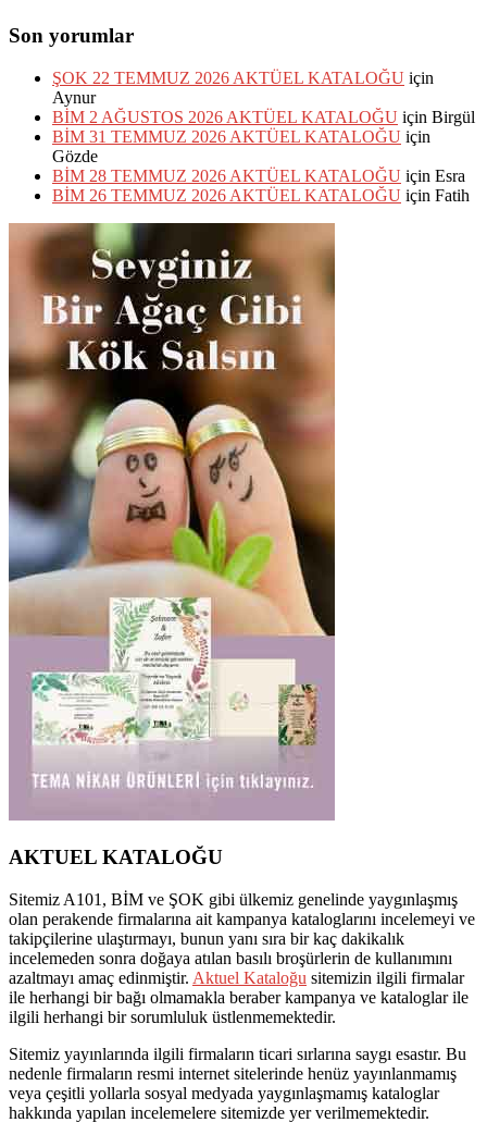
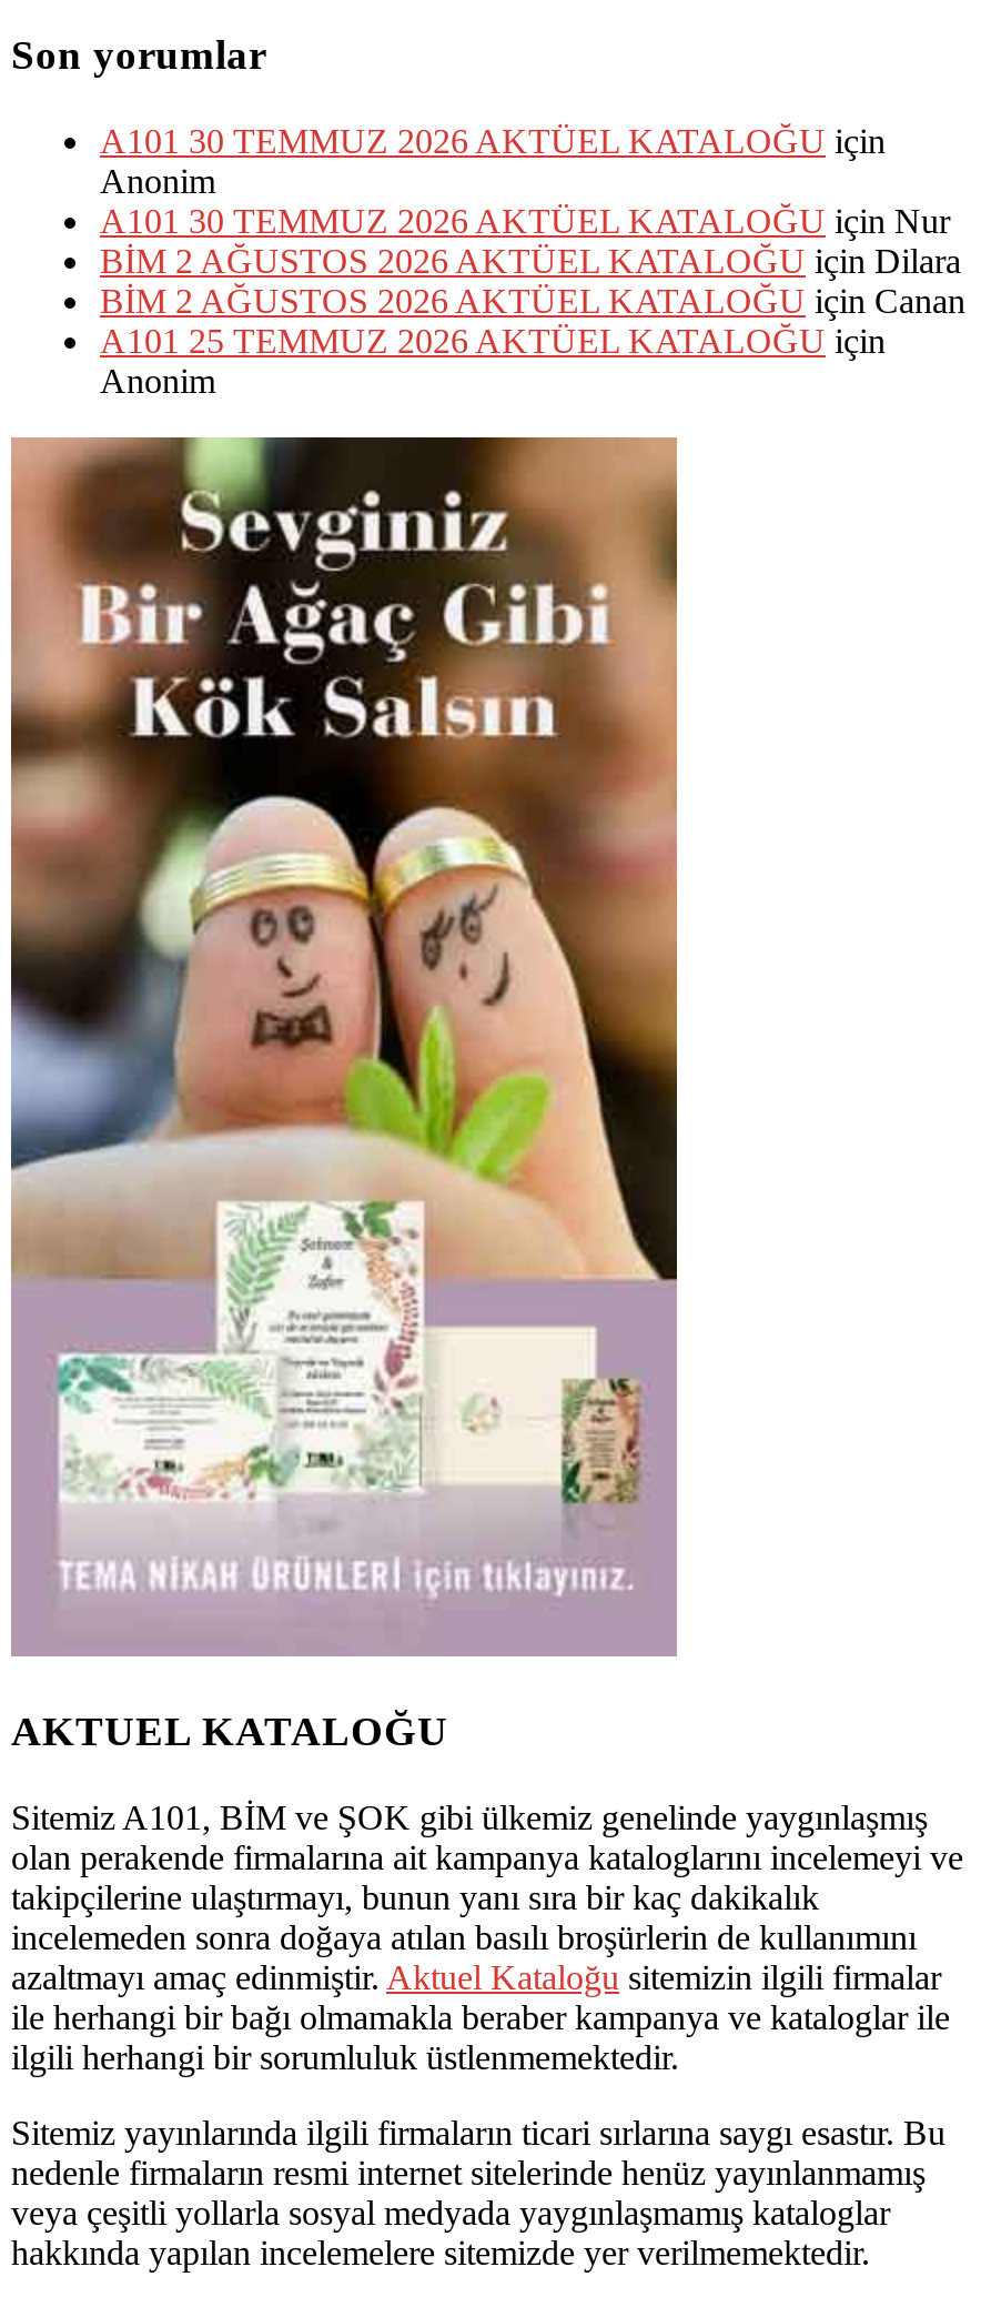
- ŞOK 22 TEMMUZ 2026 AKTÜEL KATALOĞU için
- Aynur
- BİM 2 AĞUSTOS 2026 AKTÜEL KATALOĞU için Birgül
- BİM 31 TEMMUZ 2026 AKTÜEL KATALOĞU için
- Gözde
- BİM 28 TEMMUZ 2026 AKTÜEL KATALOĞU için Esra
- BİM 26 TEMMUZ 2026 AKTÜEL KATALOĞU için Fatih
+ A101 30 TEMMUZ 2026 AKTÜEL KATALOĞU için
+ Anonim
+ A101 30 TEMMUZ 2026 AKTÜEL KATALOĞU için Nur
+ BİM 2 AĞUSTOS 2026 AKTÜEL KATALOĞU için Dilara
+ BİM 2 AĞUSTOS 2026 AKTÜEL KATALOĞU için Canan
+ A101 25 TEMMUZ 2026 AKTÜEL KATALOĞUiçin
+ Anonim
